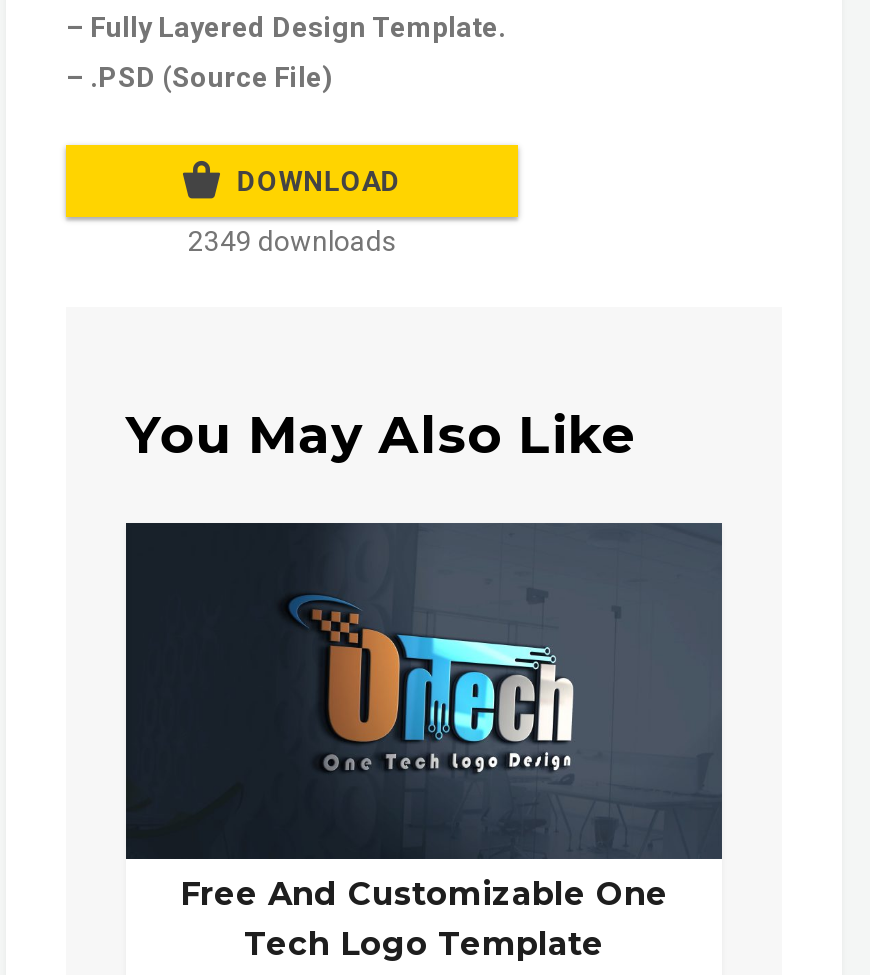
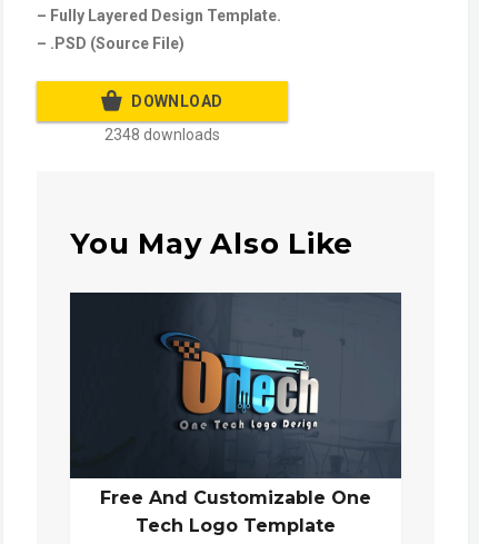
- 2349 downloads
+ 2348 downloads
